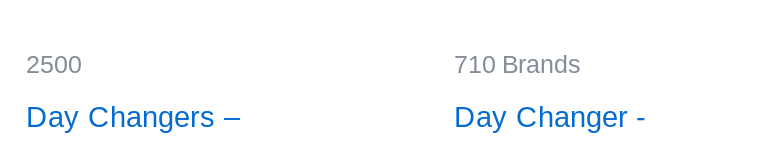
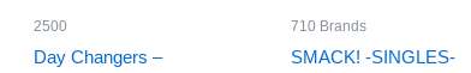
- Day Changer -
+ SMACK! -SINGLES-
